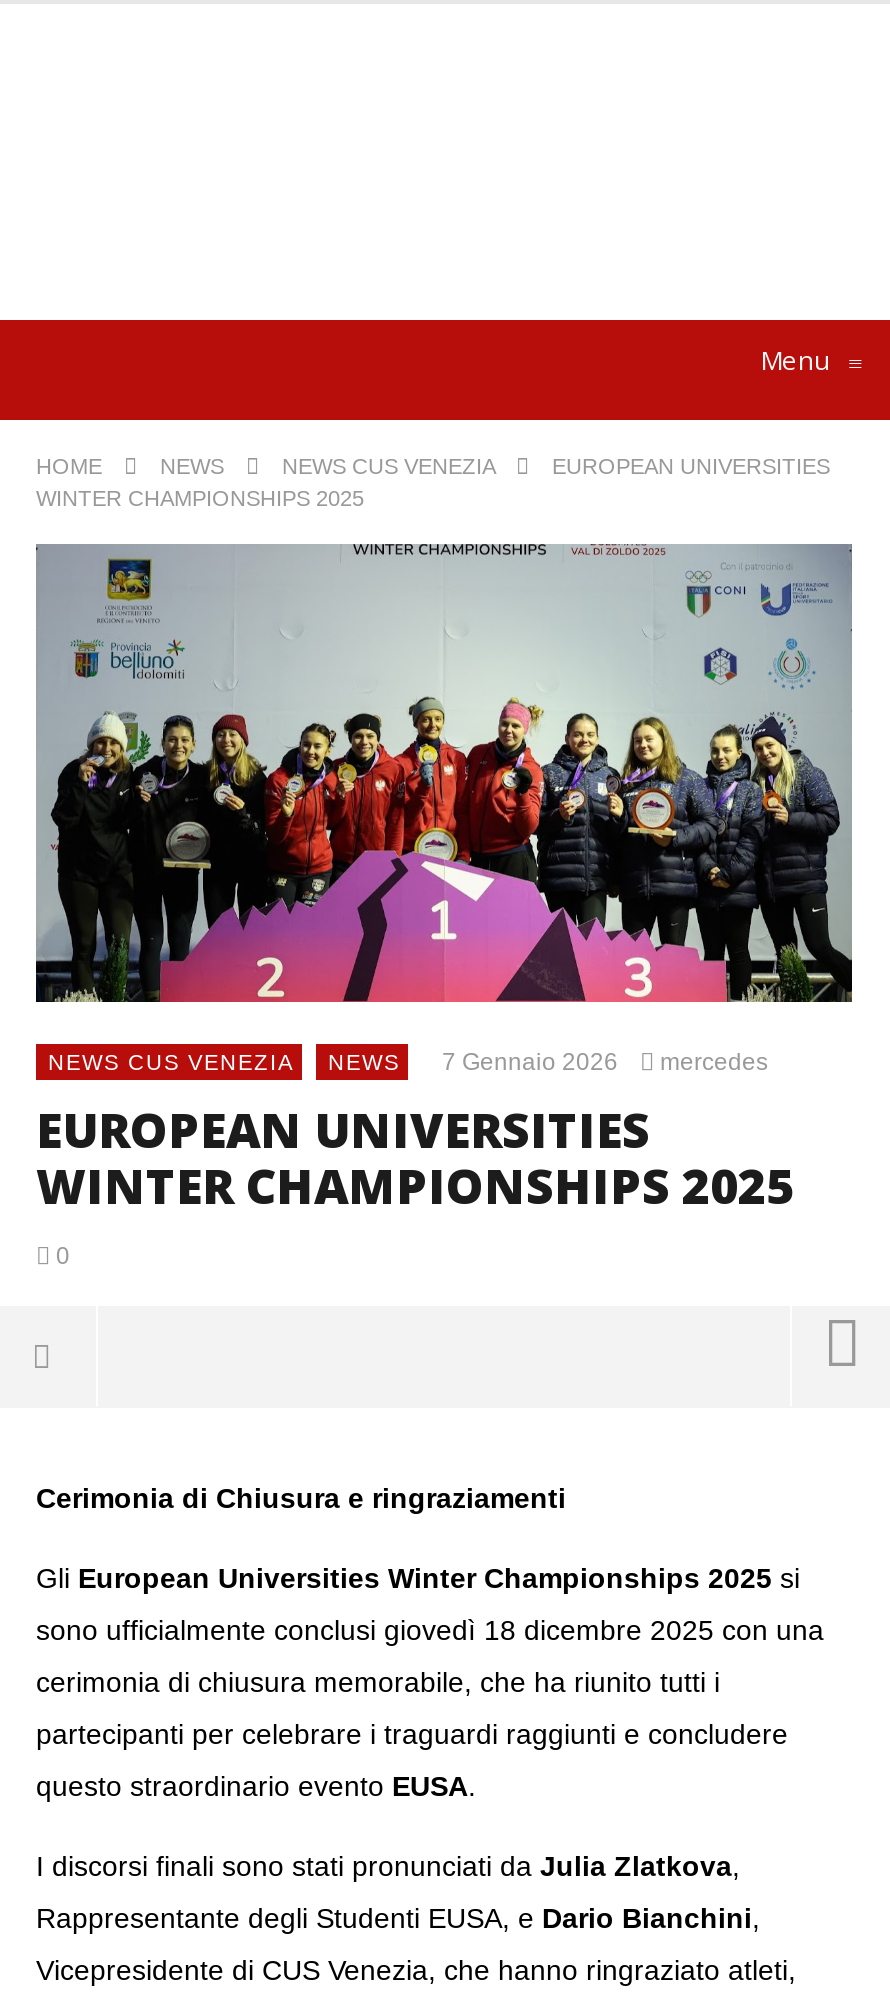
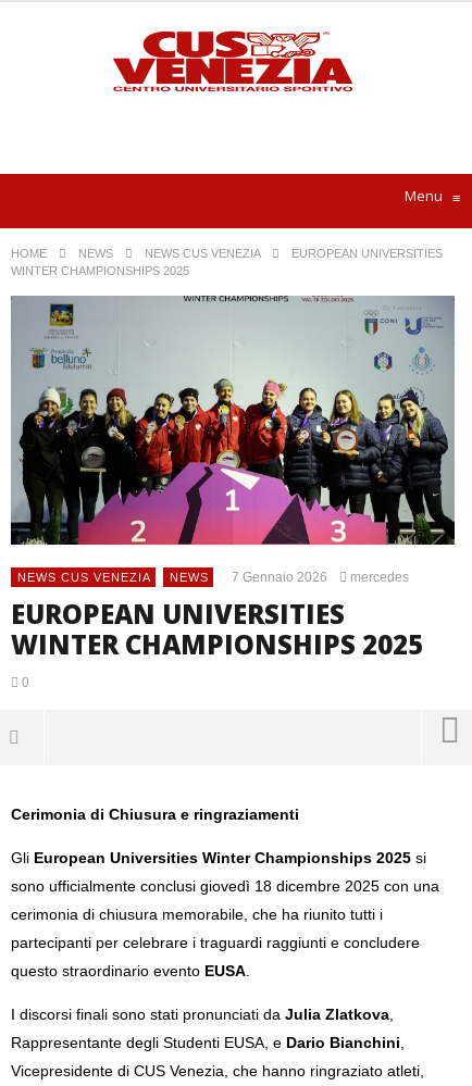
+ [image]
